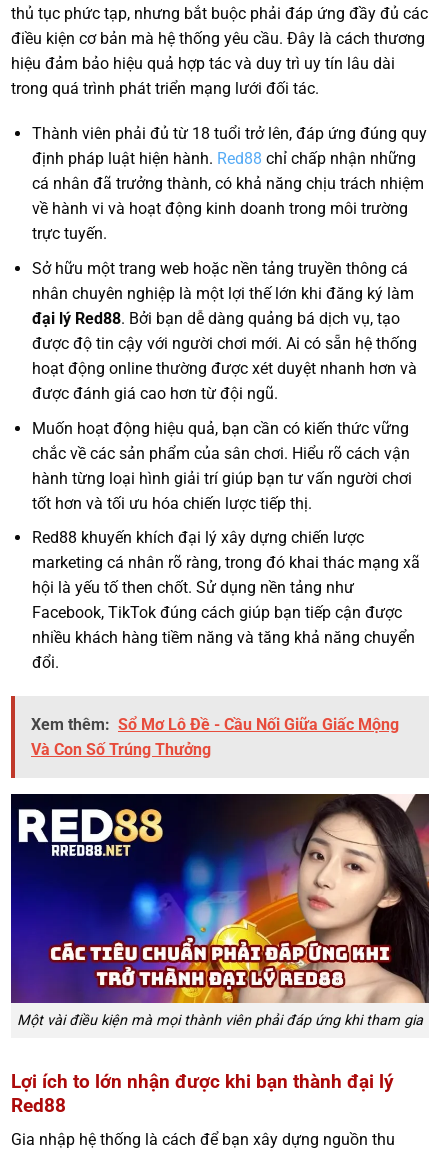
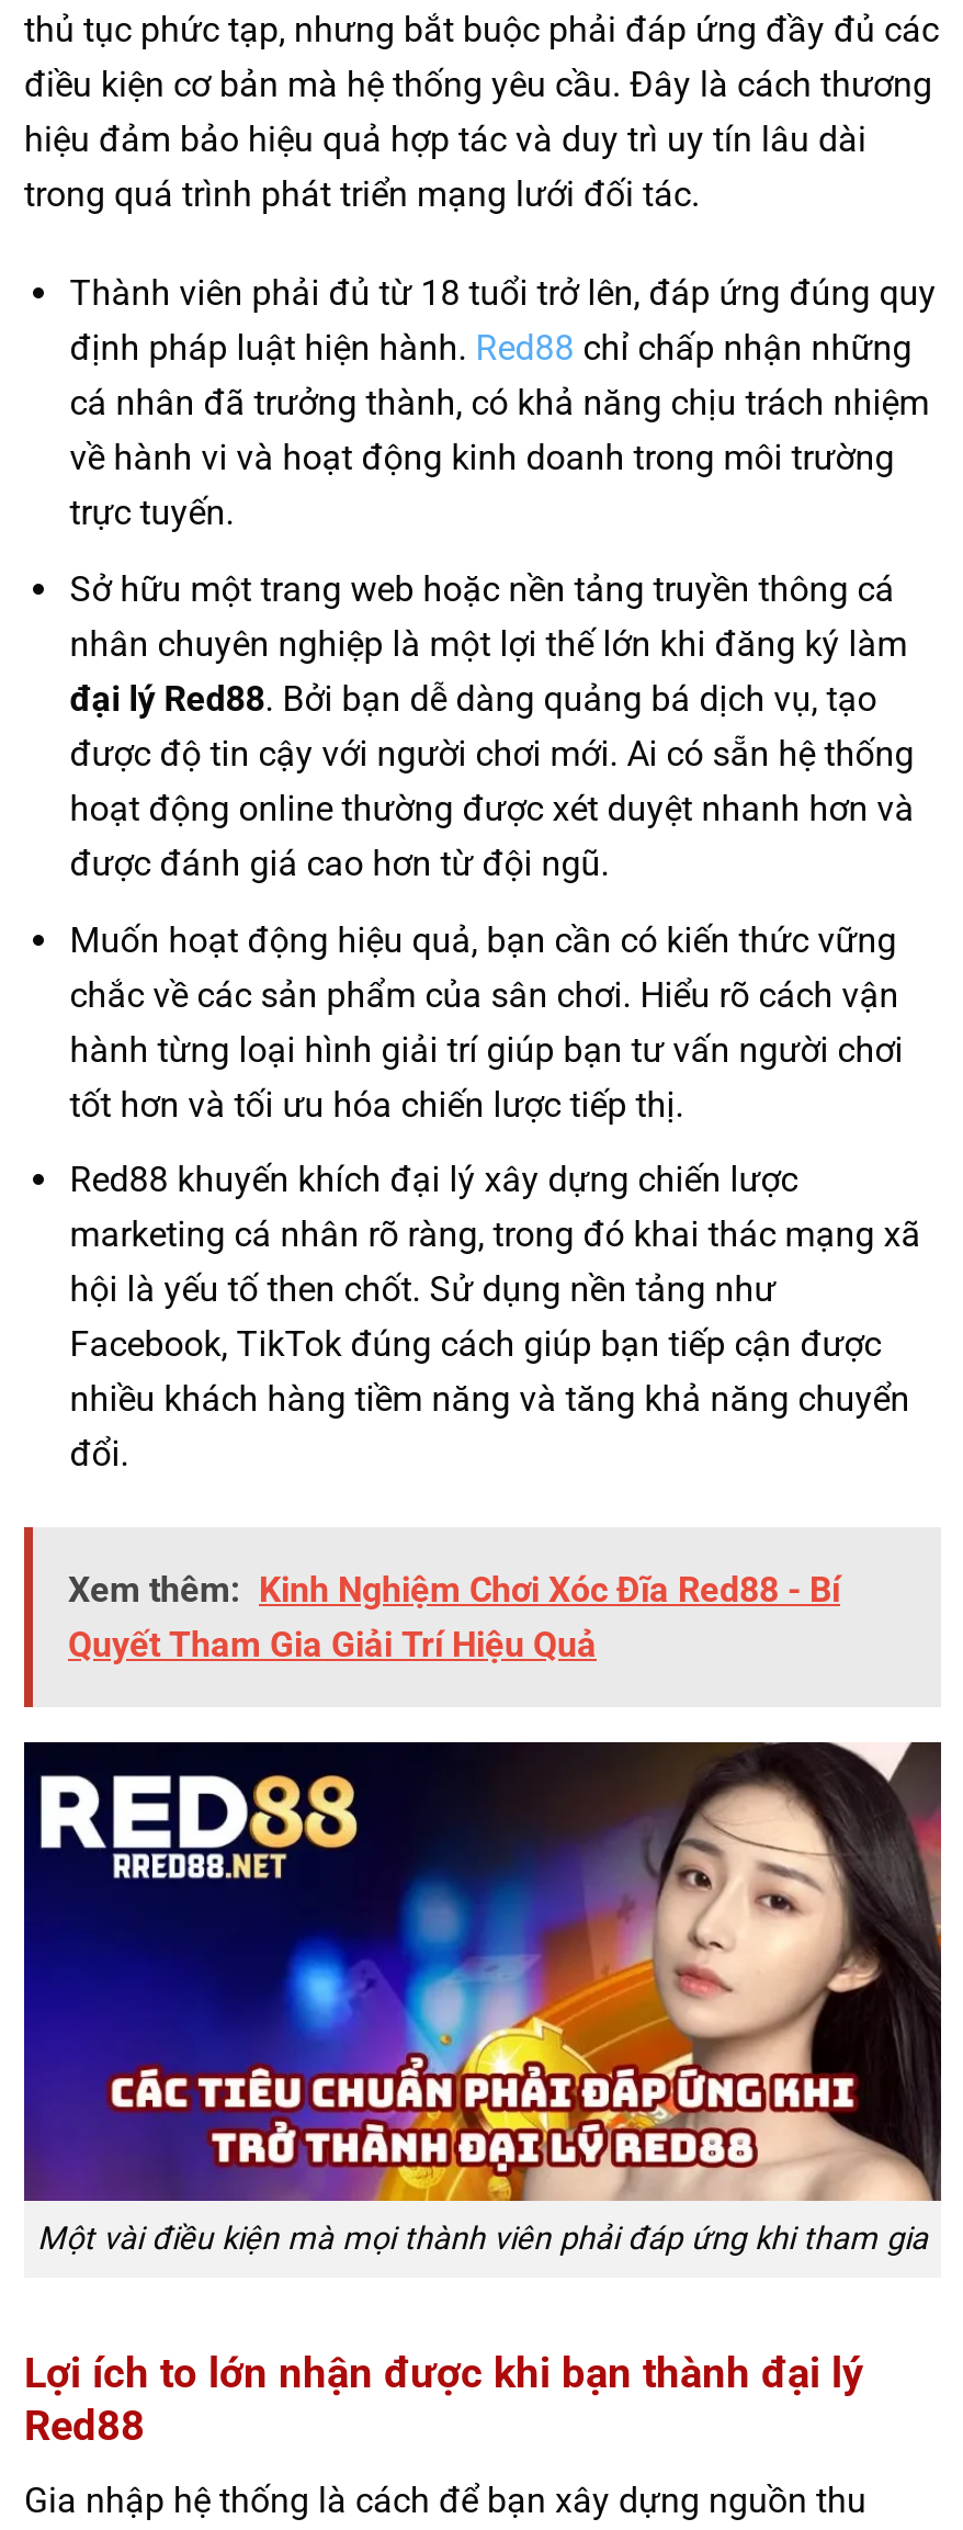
- Xem thêm: Sổ Mơ Lô Đề - Cầu Nối Giữa Giấc Mộng
- Và Con Số Trúng Thưởng
+ Xem thêm: Kinh Nghiệm Chơi Xóc Đĩa Red88 - Bí
+ Quyết Tham Gia Giải Trí Hiệu Quả
